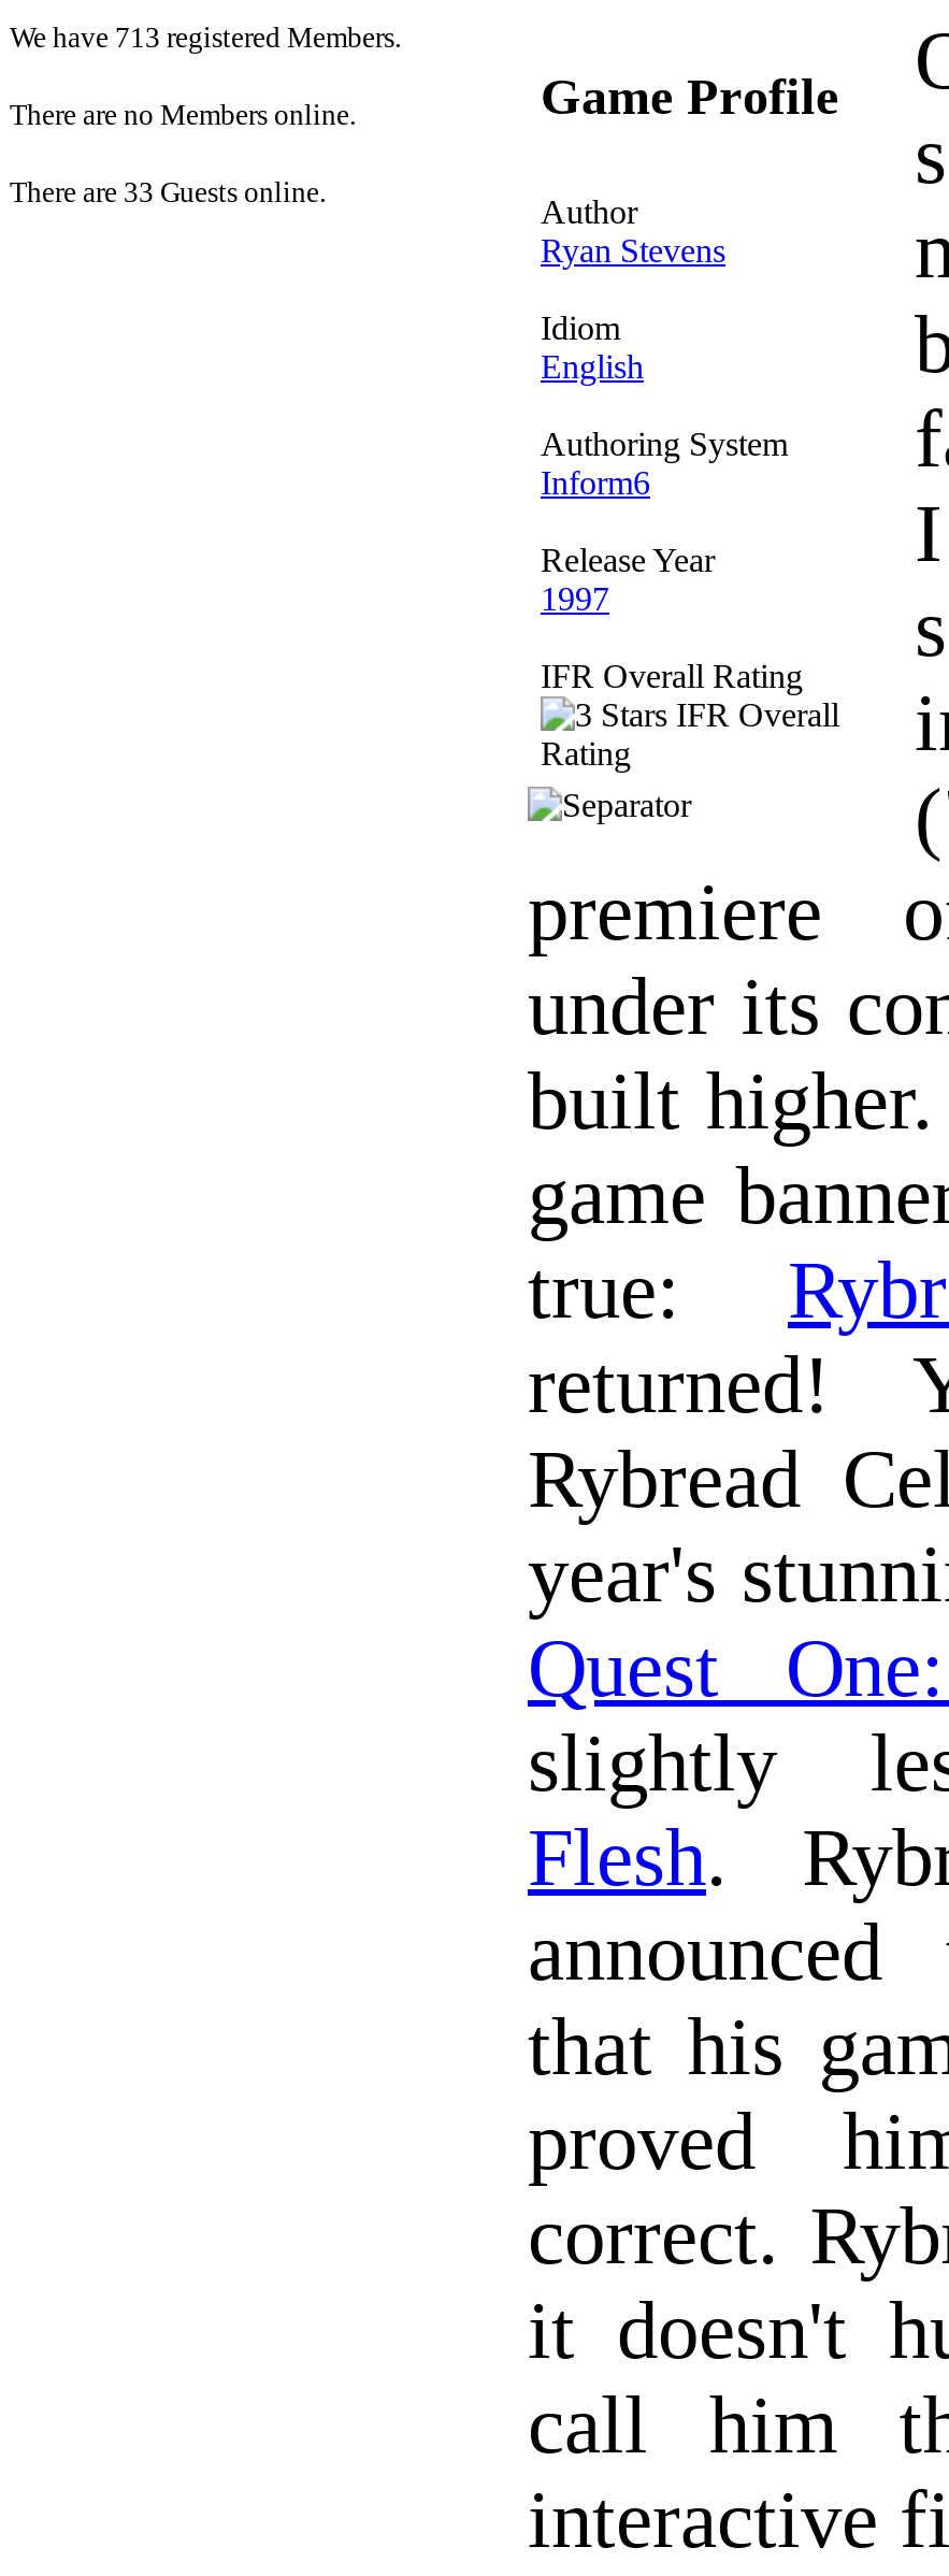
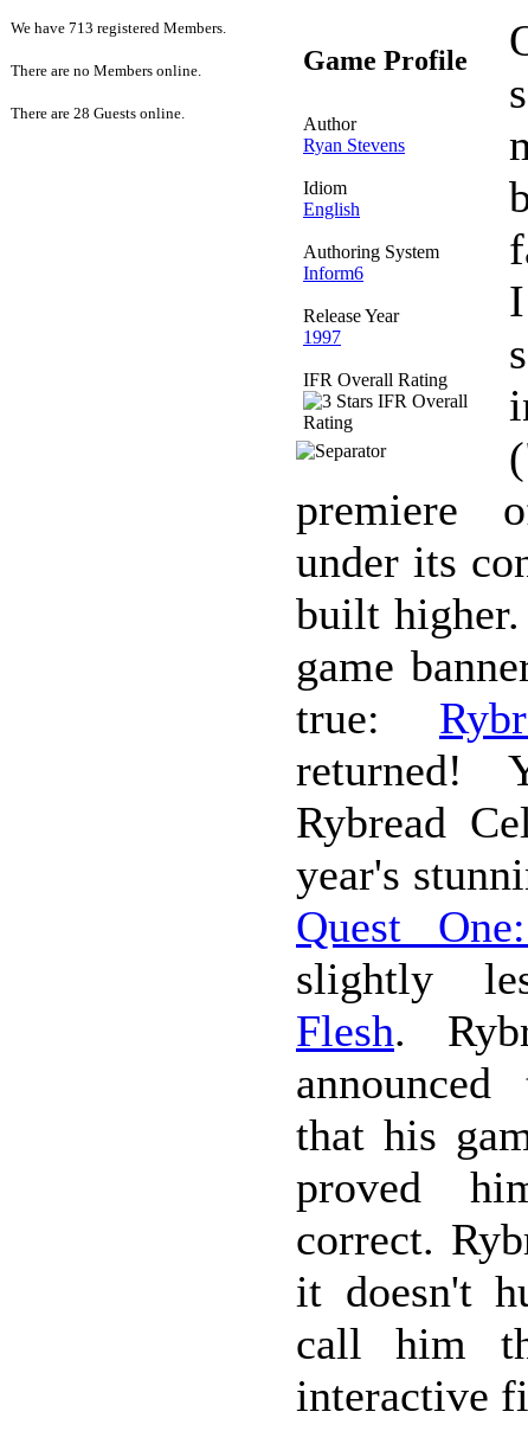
- There are 33 Guests online.
+ There are 28 Guests online.
